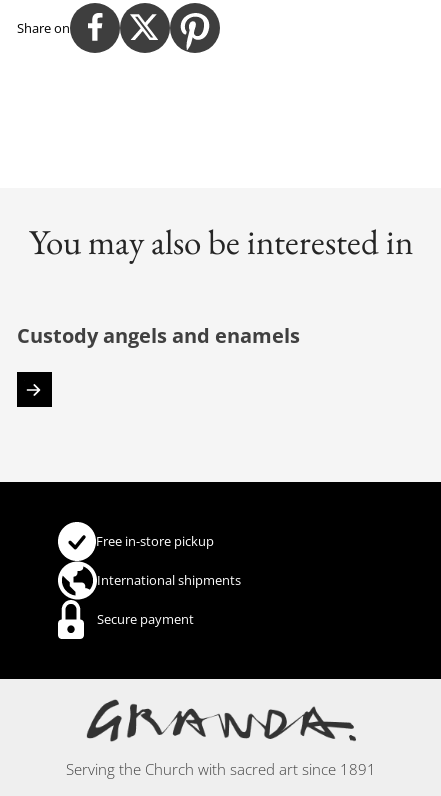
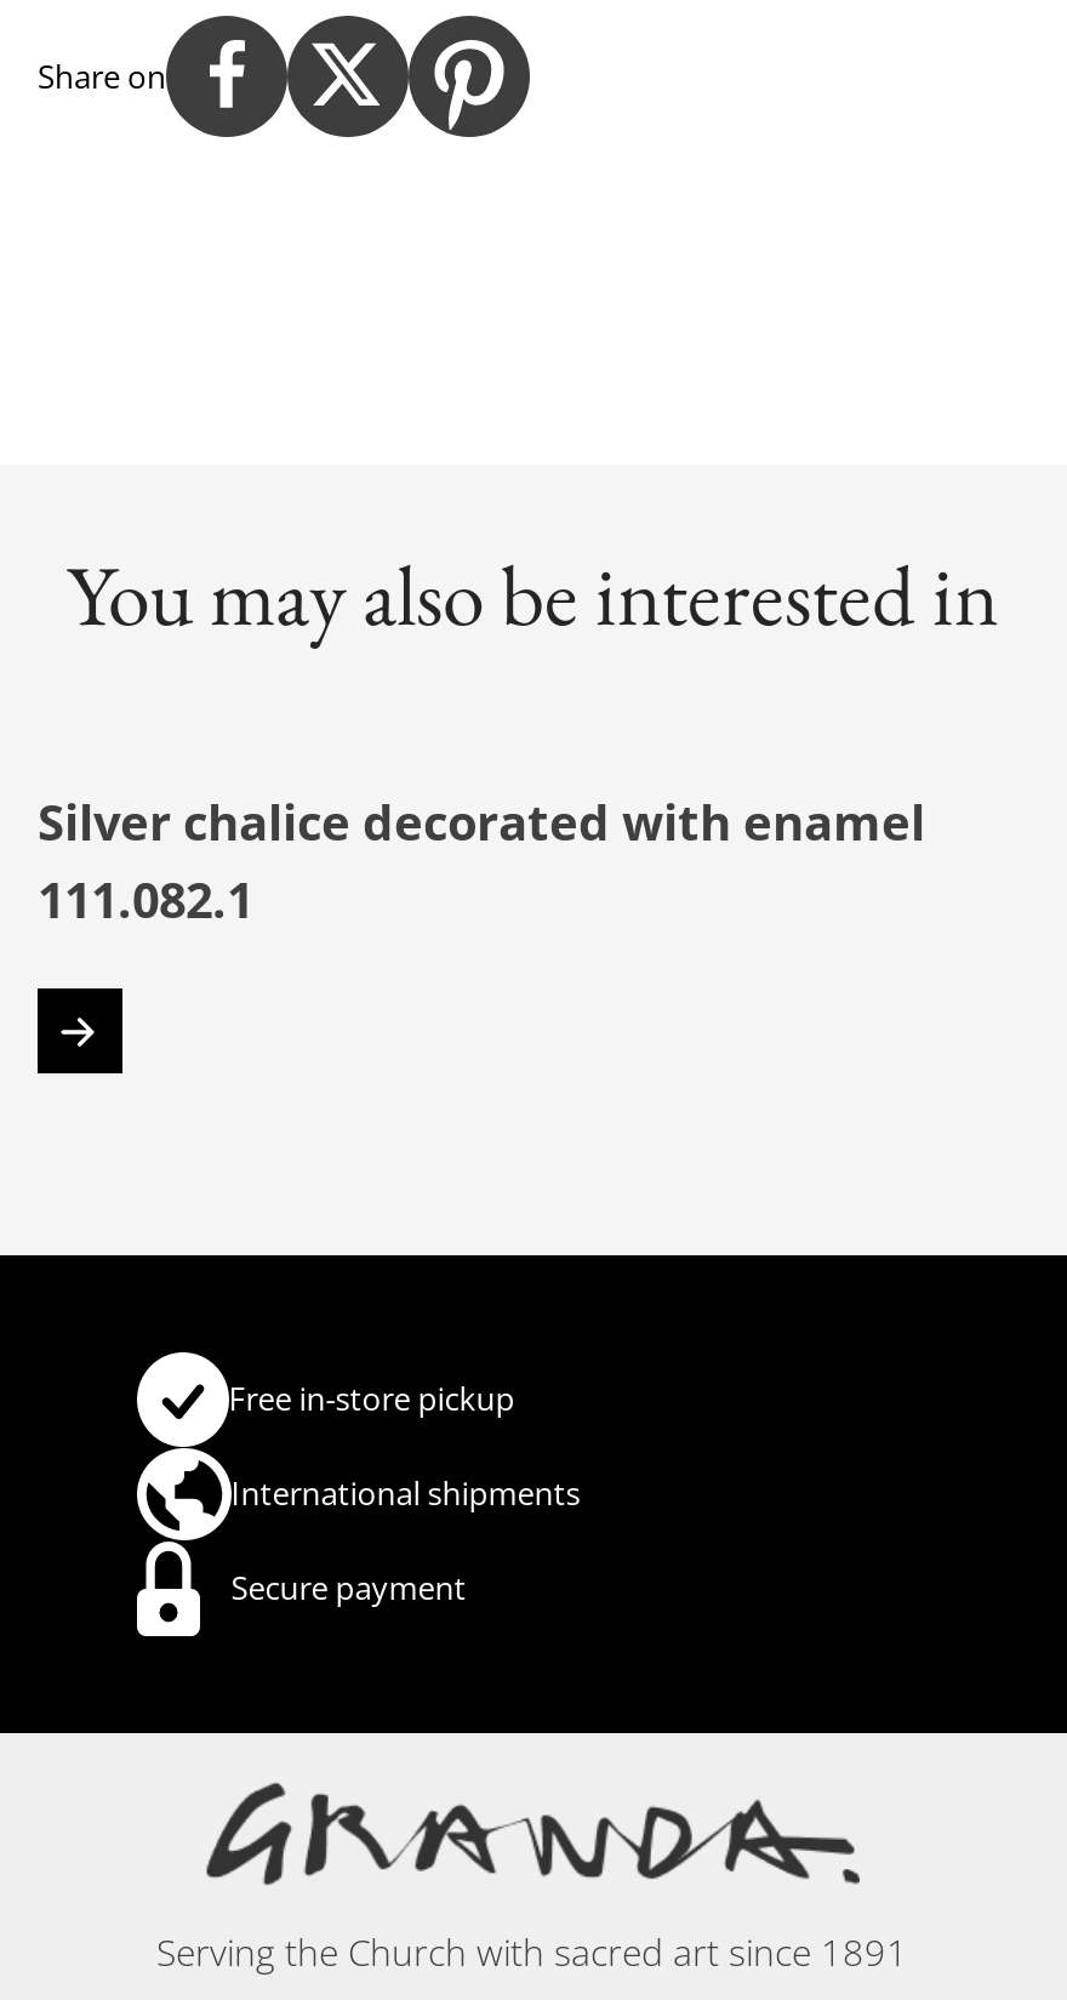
- Custody angels and enamels
+ Silver chalice decorated with enamel
+ 111.082.1
